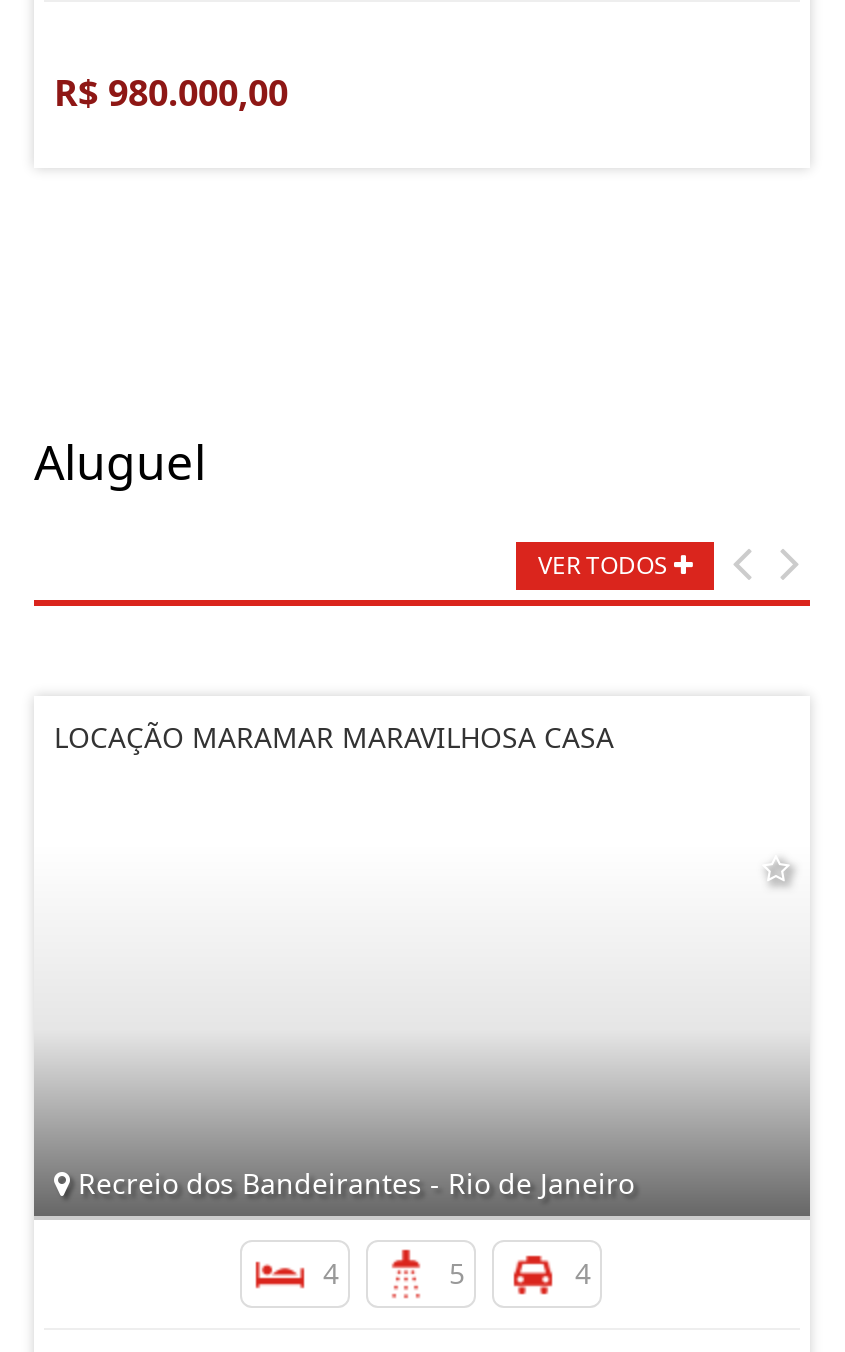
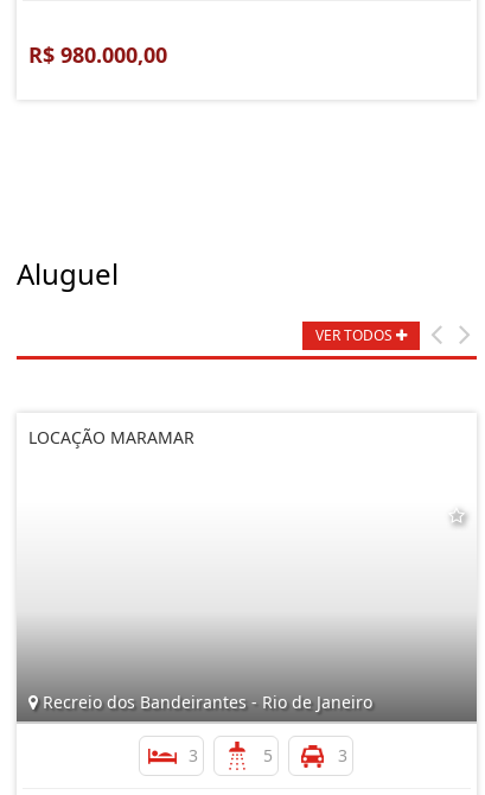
- LOCAÇÃO MARAMAR MARAVILHOSA CASA
+ LOCAÇÃO MARAMAR

- 4
+ 3

- 4
+ 3
